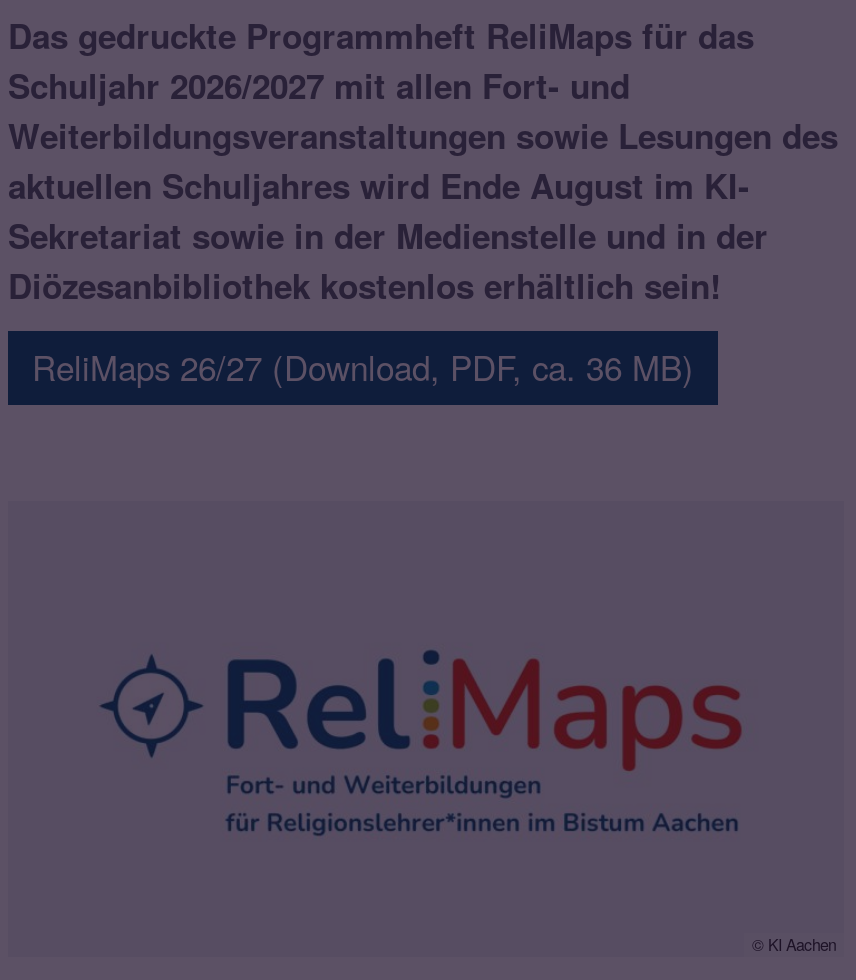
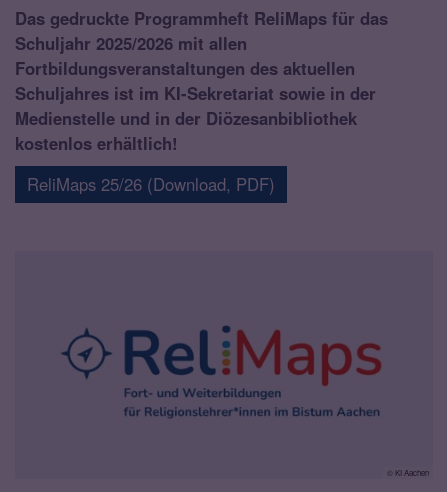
- Schuljahr 2026/2027 mit allen Fort- und
- Weiterbildungsveranstaltungen sowie Lesungen des
- aktuellen Schuljahres wird Ende August im KI-
- Sekretariat sowie in der Medienstelle und in der
- Diözesanbibliothek kostenlos erhältlich sein!
+ Schuljahr 2025/2026 mit allen
+ Fortbildungsveranstaltungen des aktuellen
+ Schuljahres ist im KI-Sekretariat sowie in der
+ Medienstelle und in der Diözesanbibliothek
+ kostenlos erhältlich!

- ReliMaps 26/27 (Download, PDF, ca. 36 MB)
+ ReliMaps 25/26 (Download, PDF)
